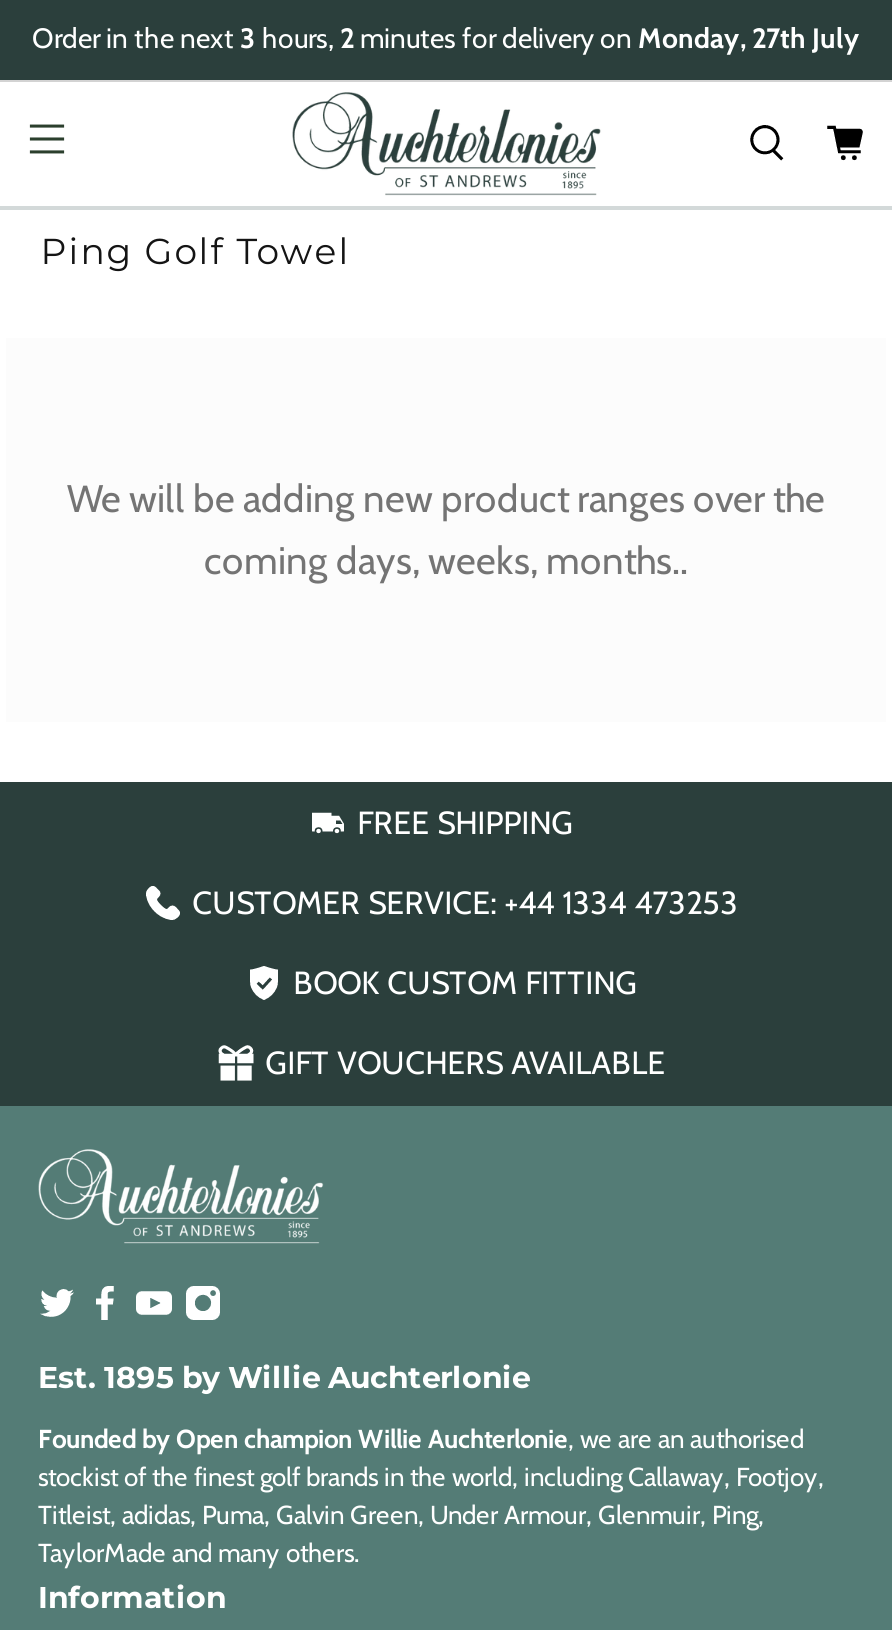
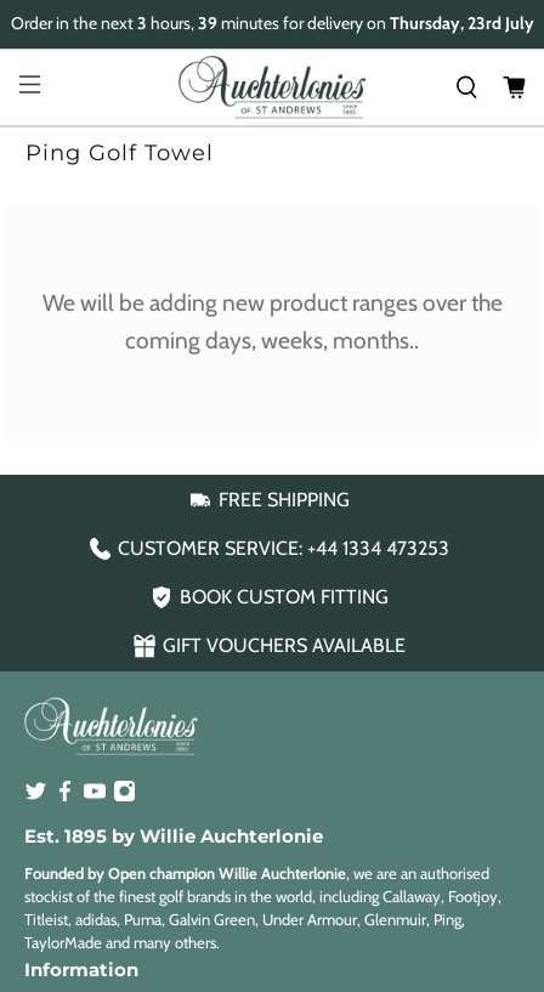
- Order in the next 3 hours, 2 minutes for delivery on Monday, 27th July
+ Order in the next 3 hours, 39 minutes for delivery on Thursday, 23rd July
